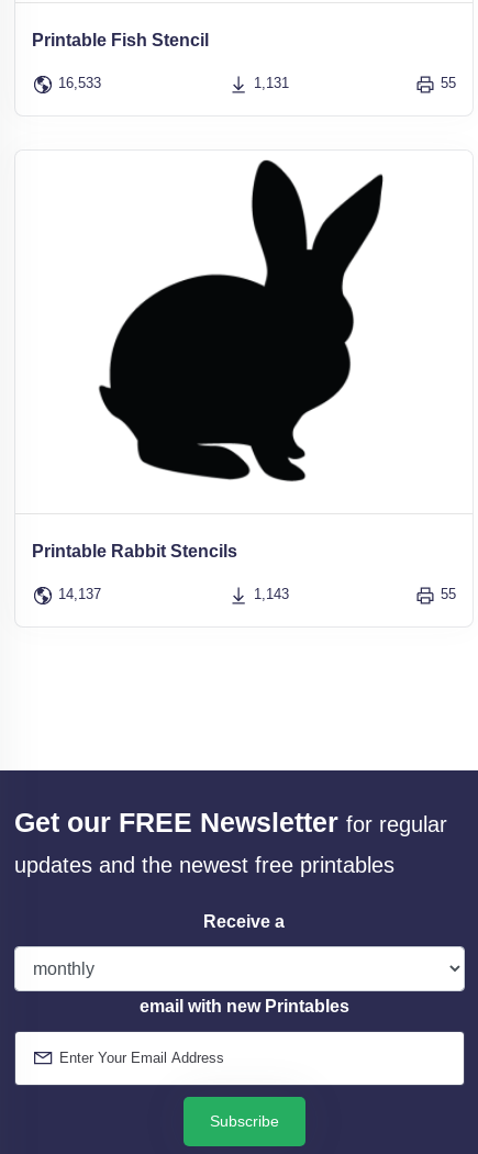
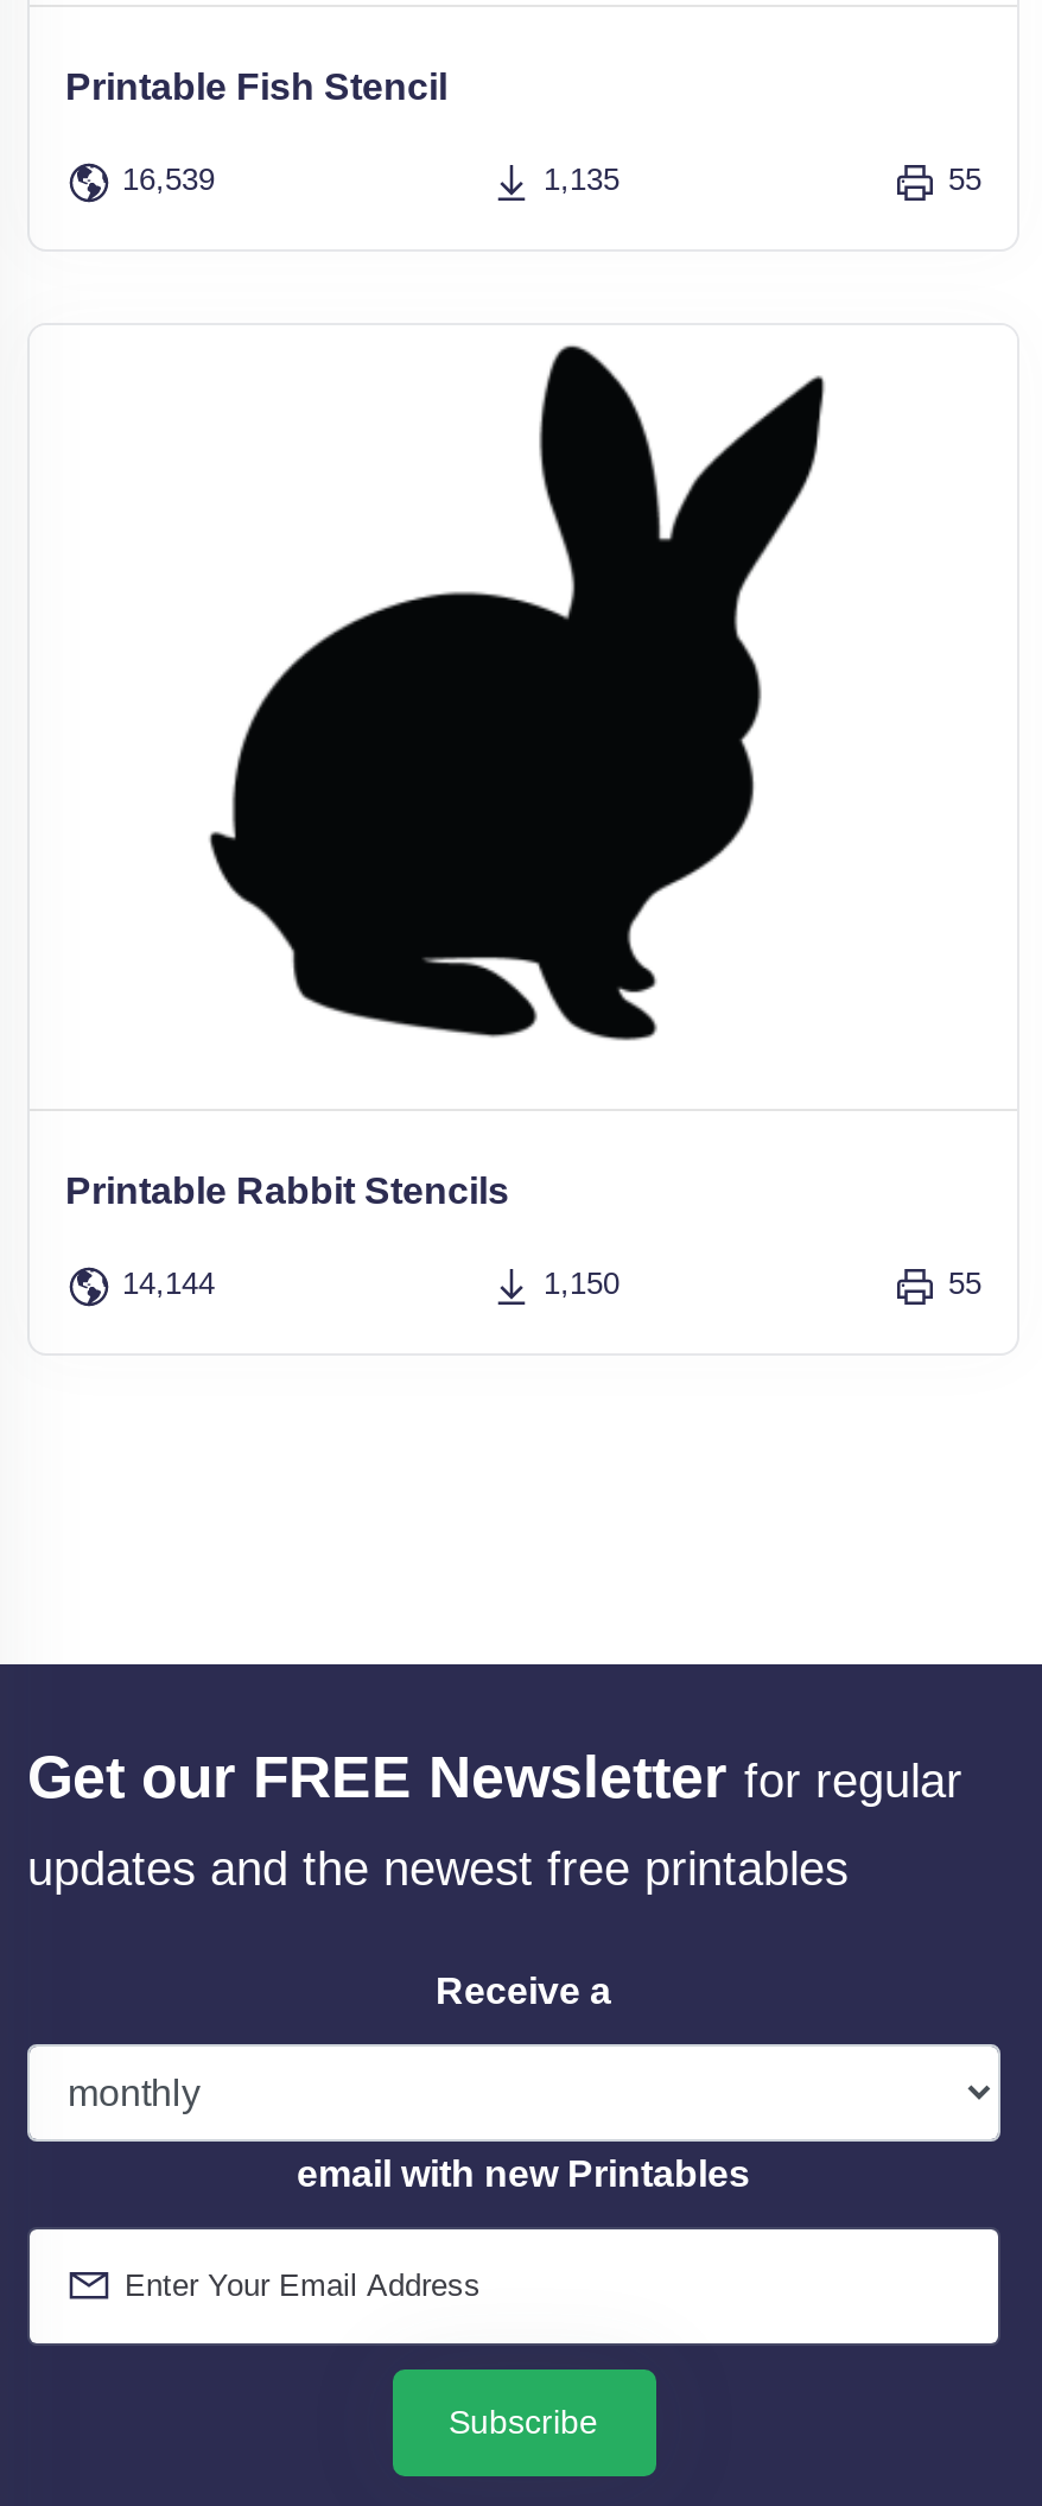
- 16,533
+ 16,539

- 1,131
+ 1,135

- 14,137
+ 14,144

- 1,143
+ 1,150
